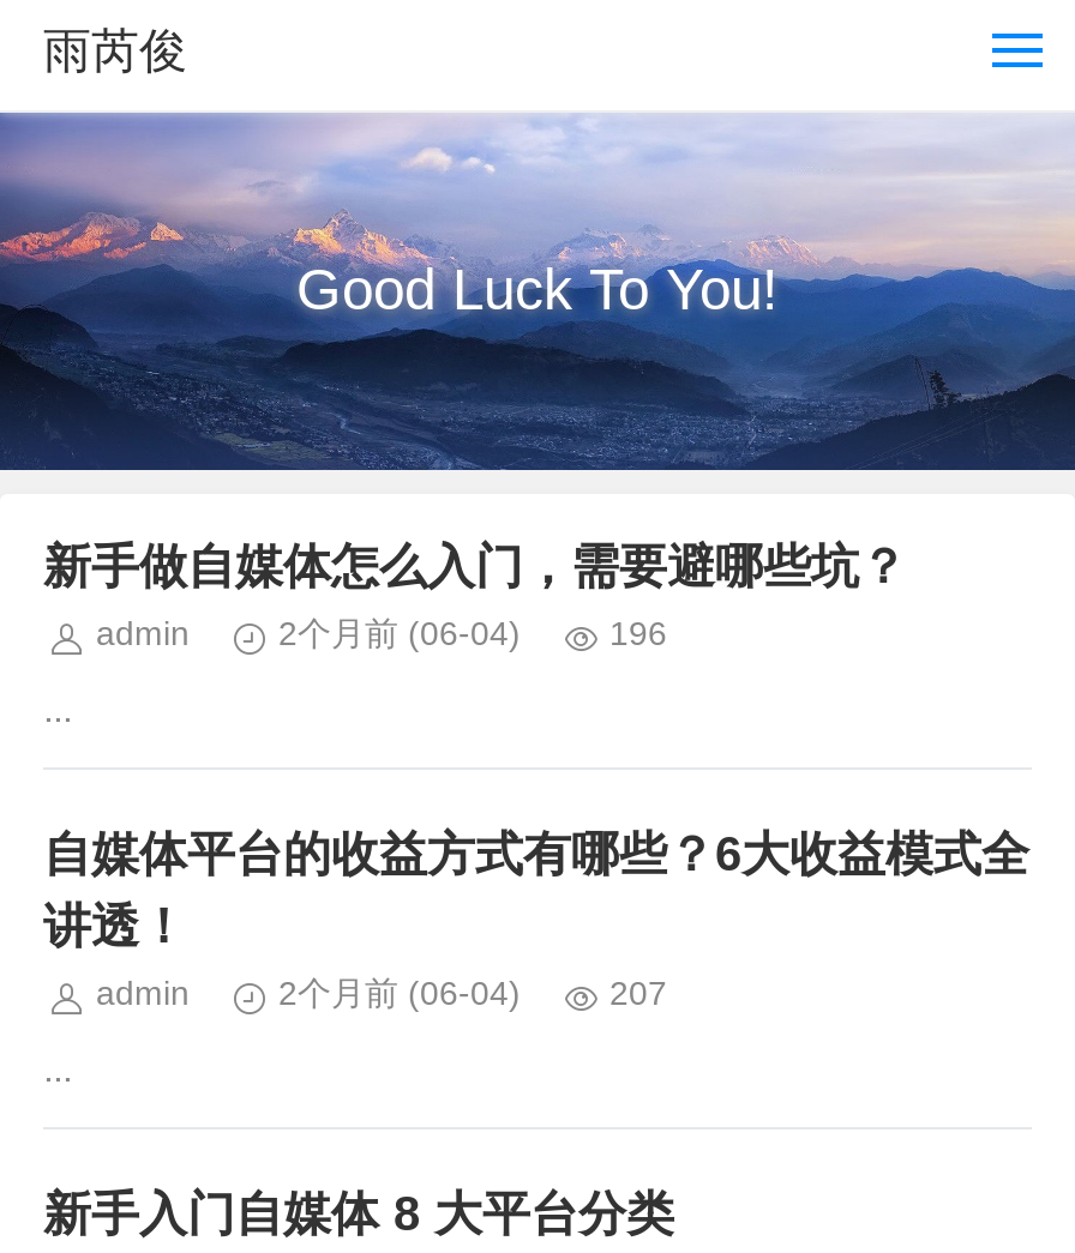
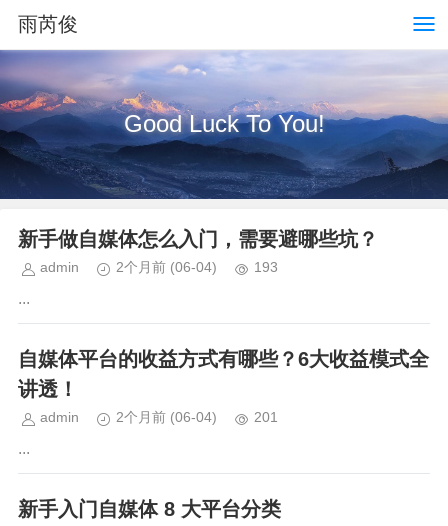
- 196
+ 193

- 207
+ 201
